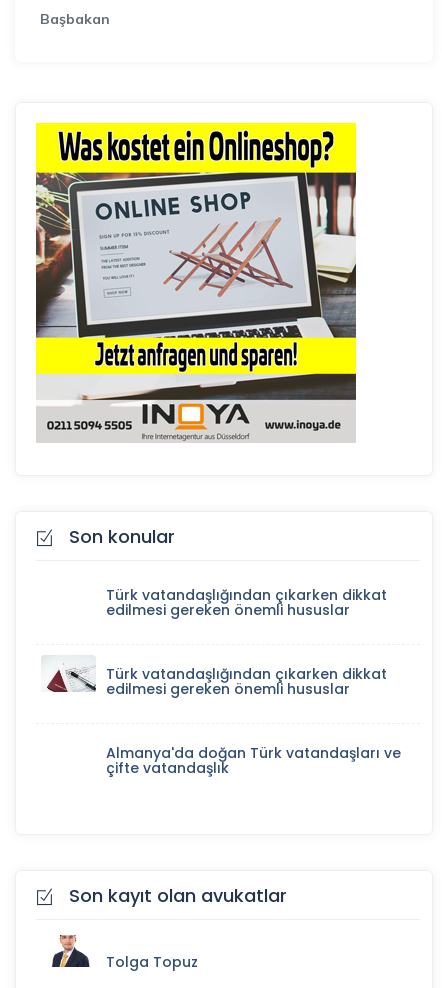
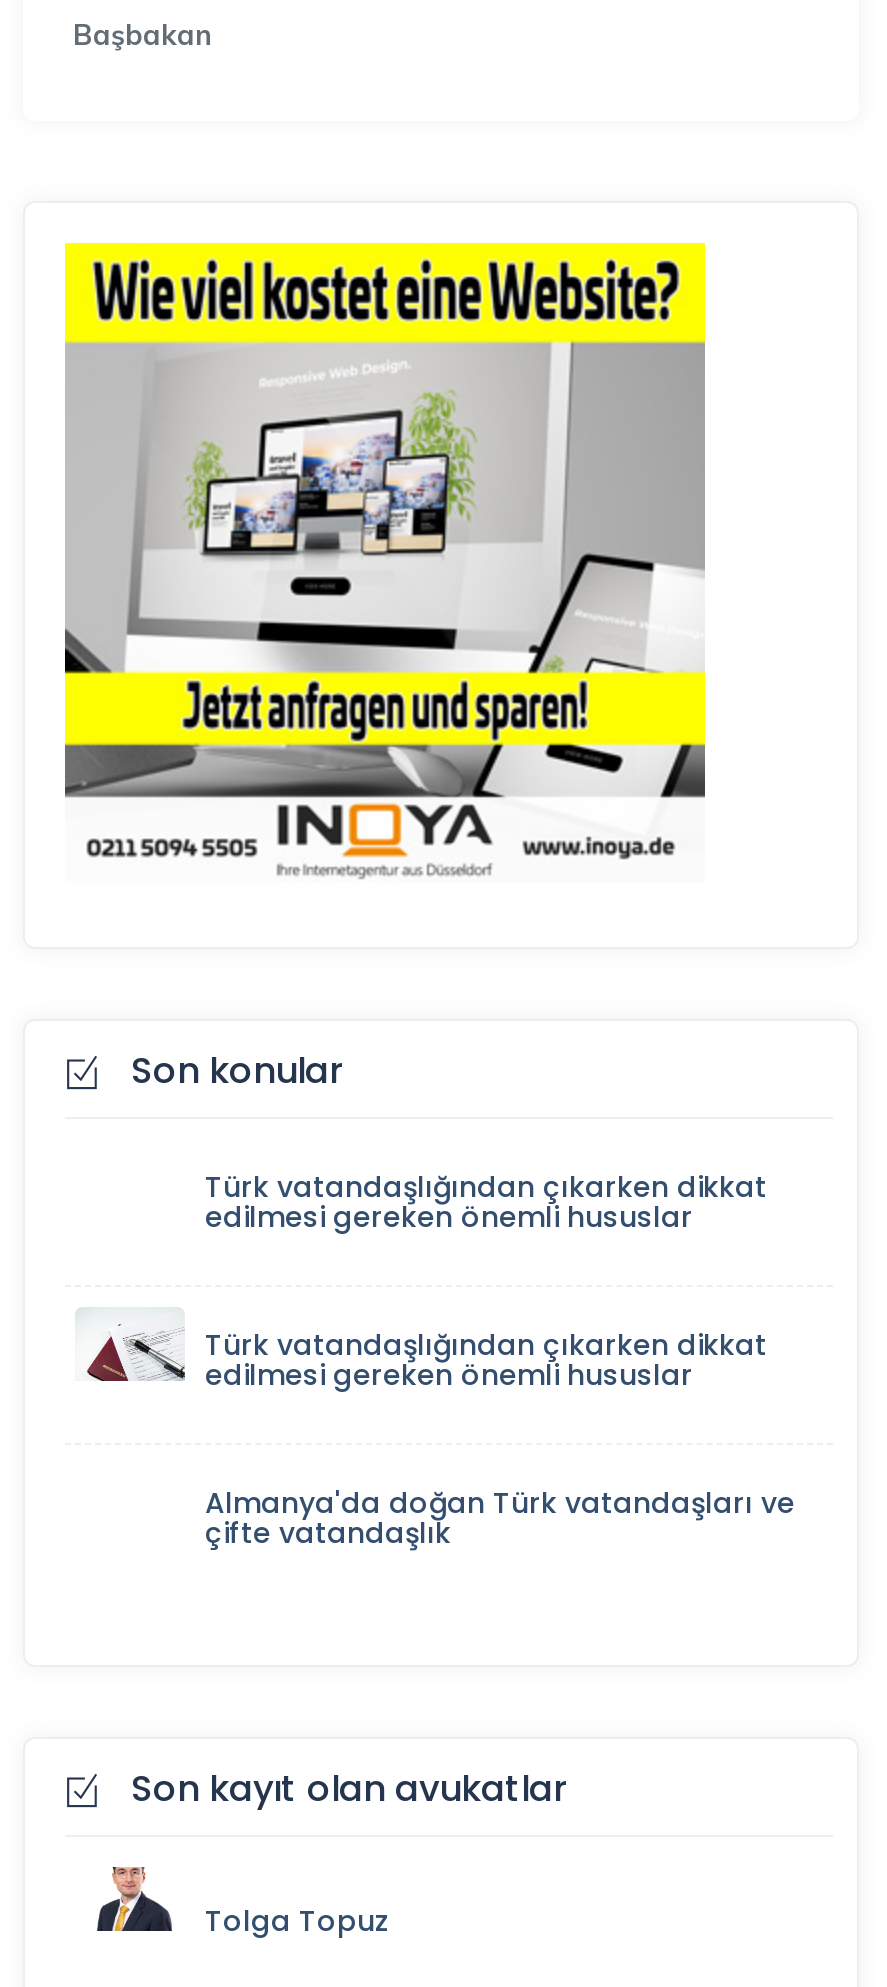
- [image]
+ [image]

- [image]
+ [image]
